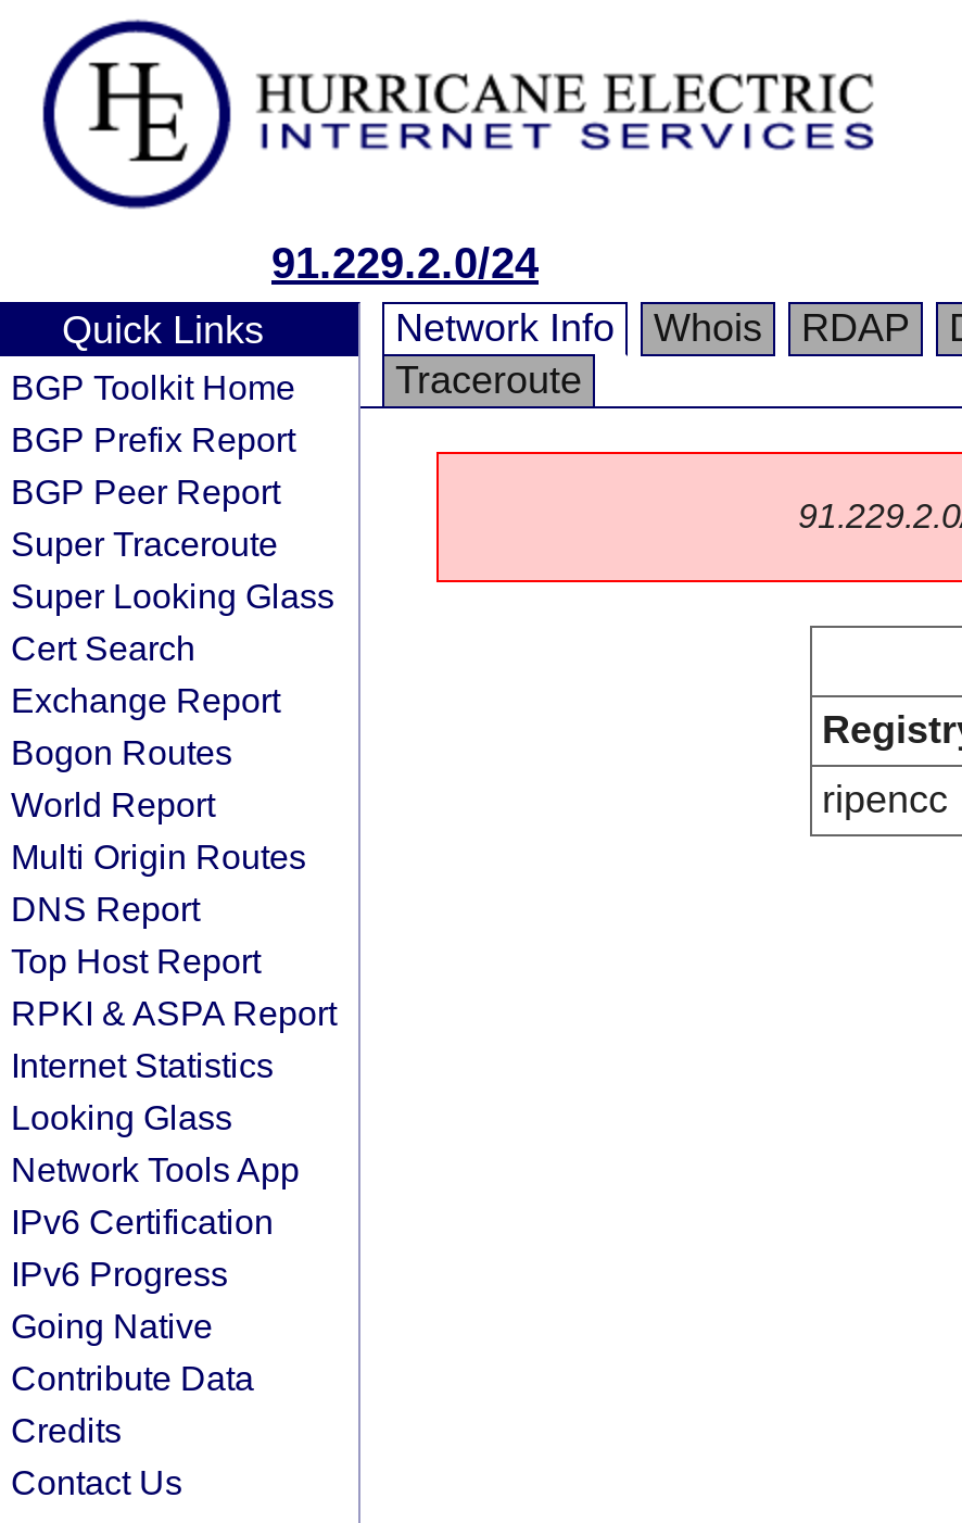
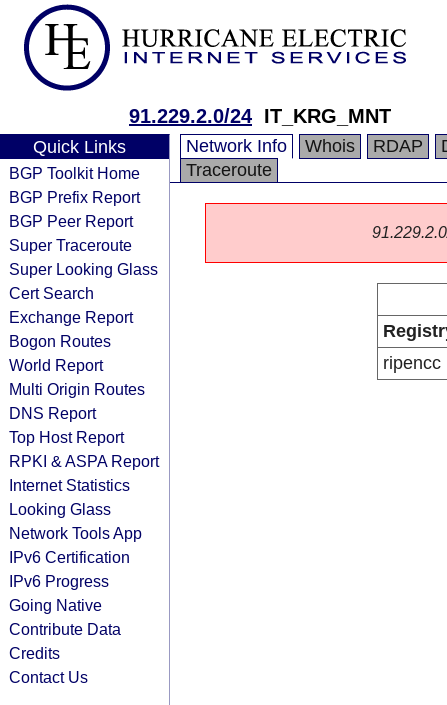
- 91.229.2.0/24
+ 91.229.2.0/24 IT_KRG_MNT
